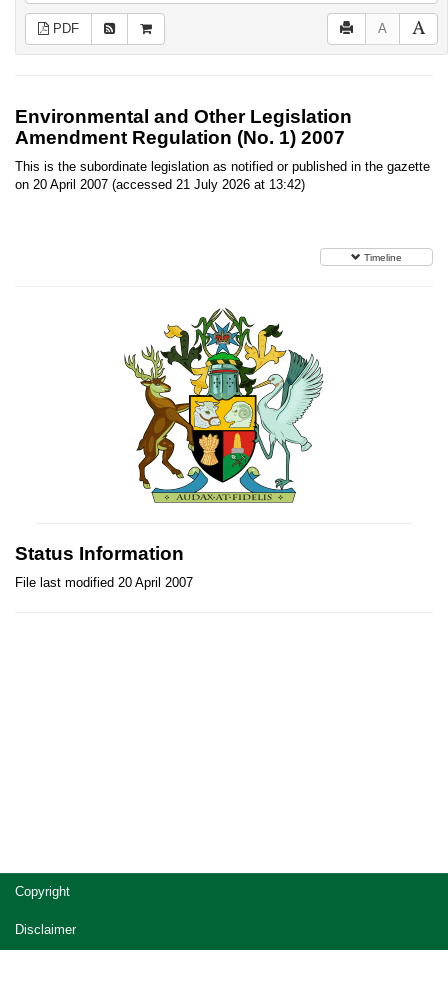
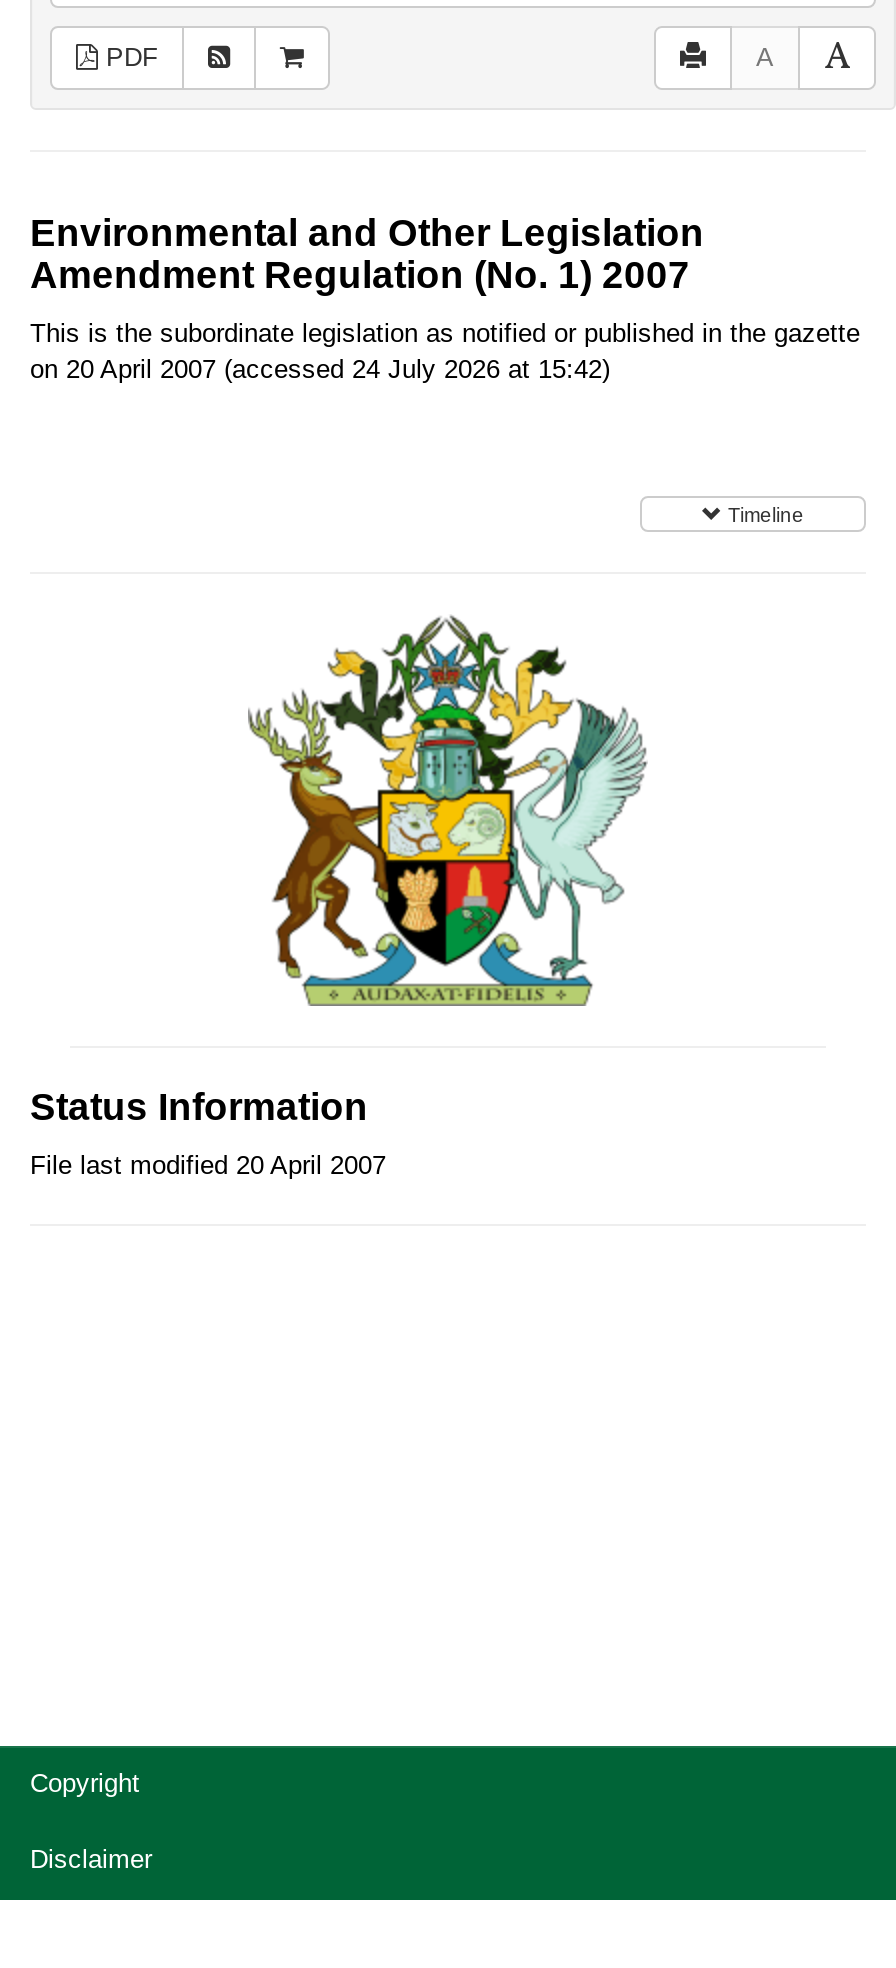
- on 20 April 2007 (accessed 21 July 2026 at 13:42)
+ on 20 April 2007 (accessed 24 July 2026 at 15:42)
